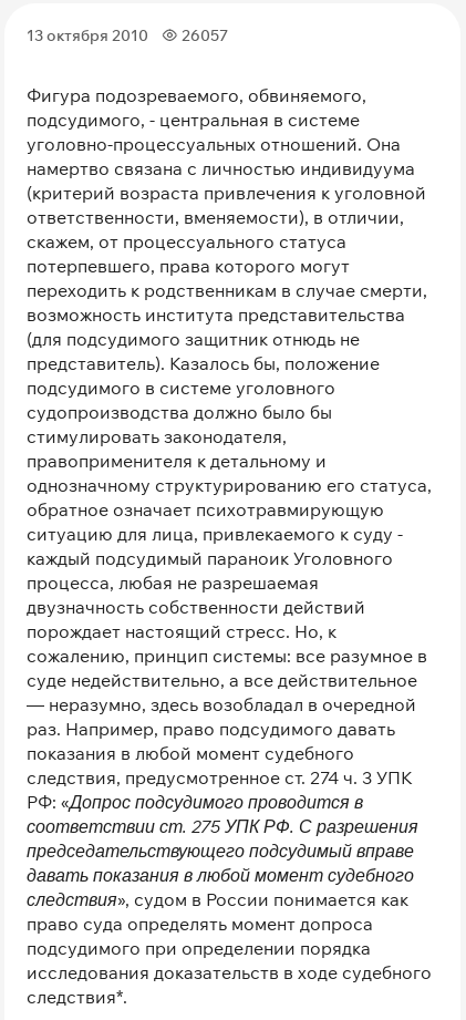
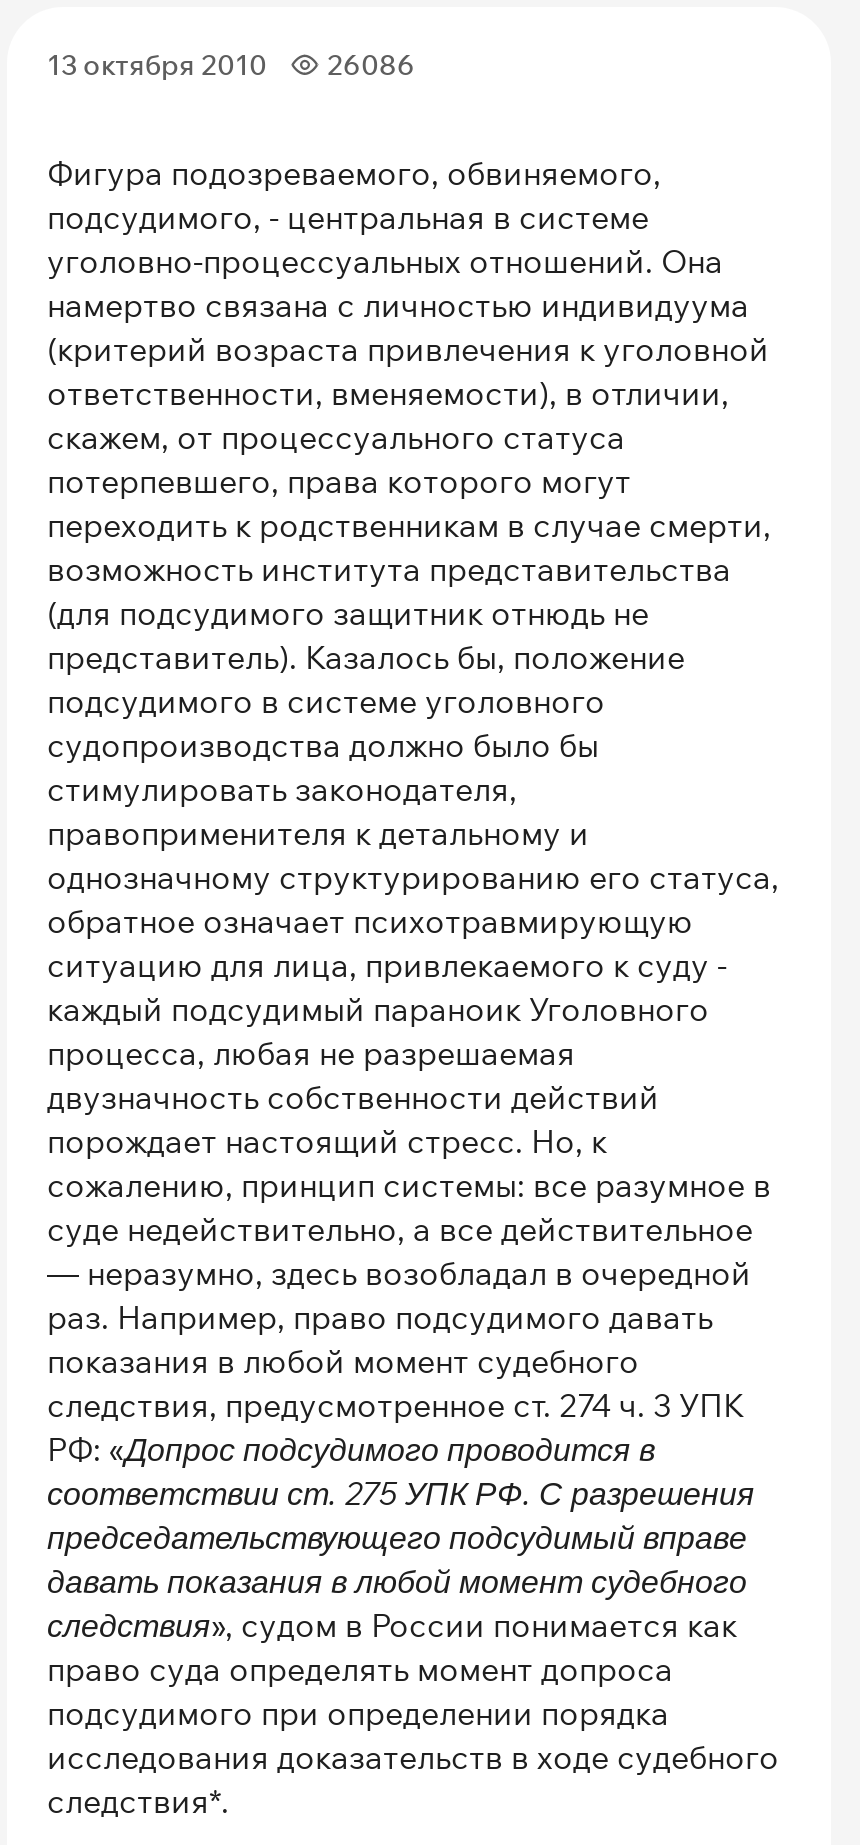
- 13 октября 2010 26057
+ 13 октября 2010 26086
